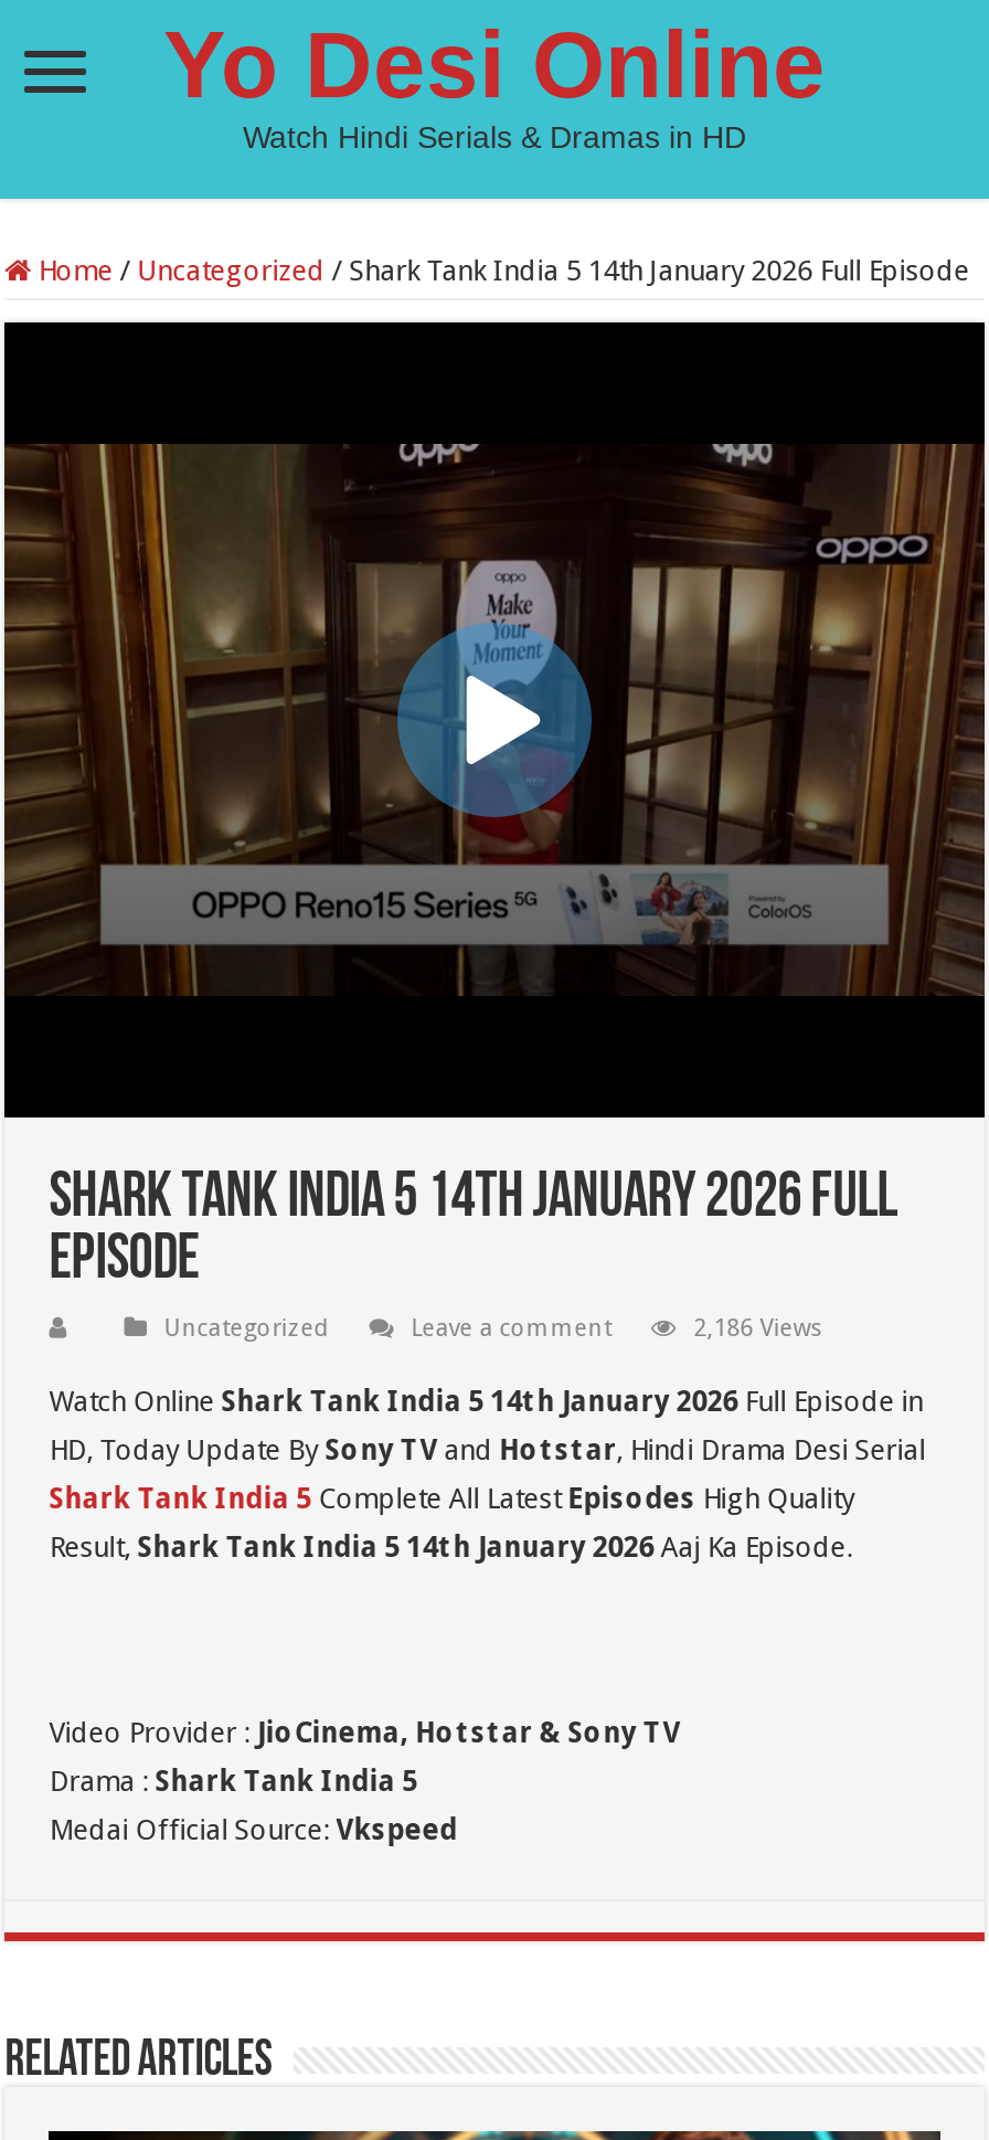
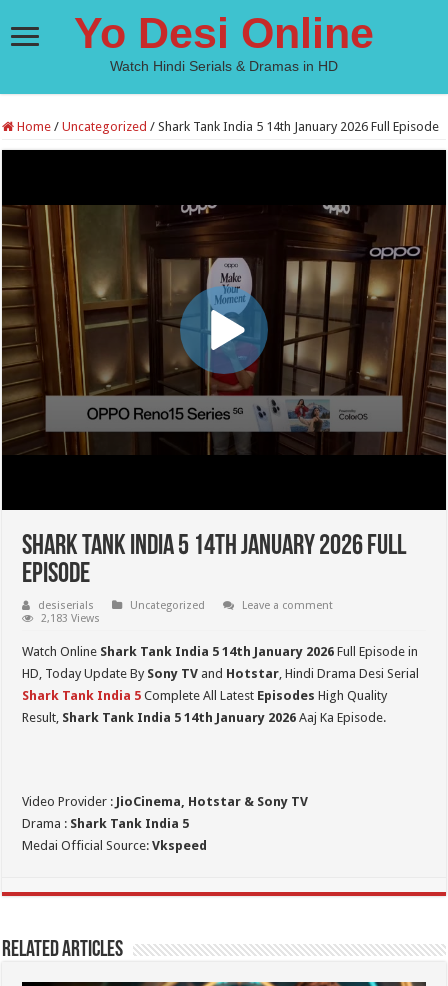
- 2,186 Views
+ 2,183 Views

+ desiserials
